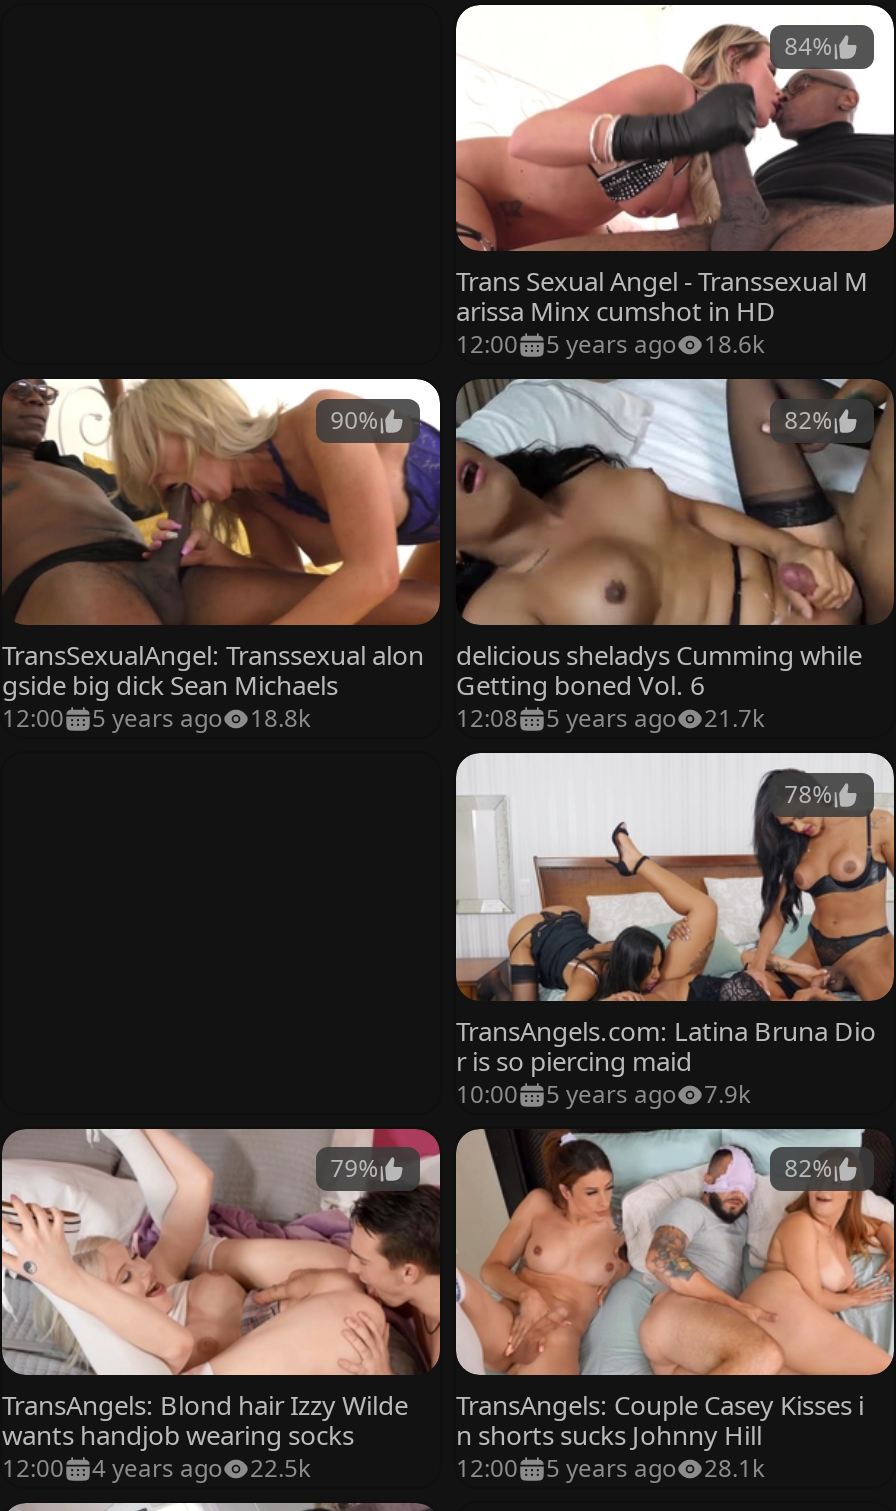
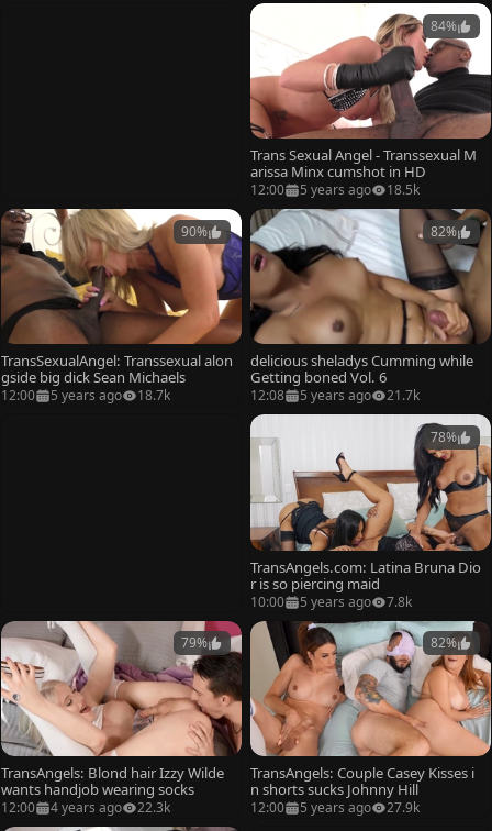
- 12:00 5 years ago 18.6k
+ 12:00 5 years ago 18.5k

- 12:00 5 years ago 18.8k
+ 12:00 5 years ago 18.7k

- 10:00 5 years ago 7.9k
+ 10:00 5 years ago 7.8k

- 12:00 4 years ago 22.5k
+ 12:00 4 years ago 22.3k

- 12:00 5 years ago 28.1k
+ 12:00 5 years ago 27.9k
